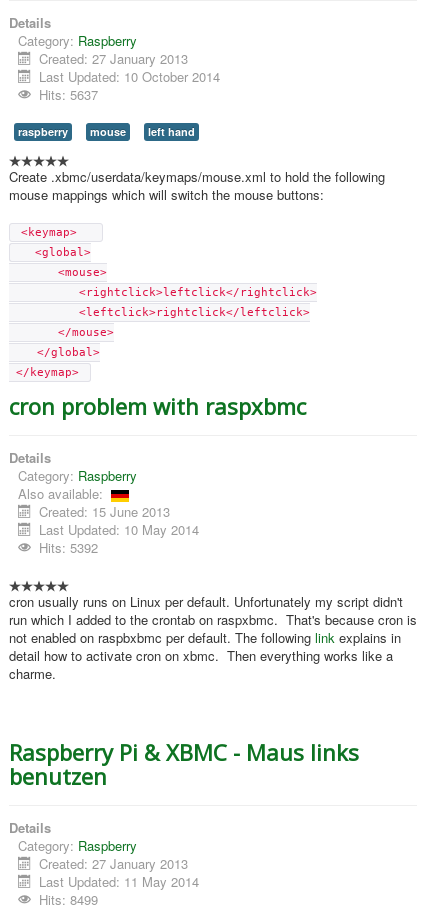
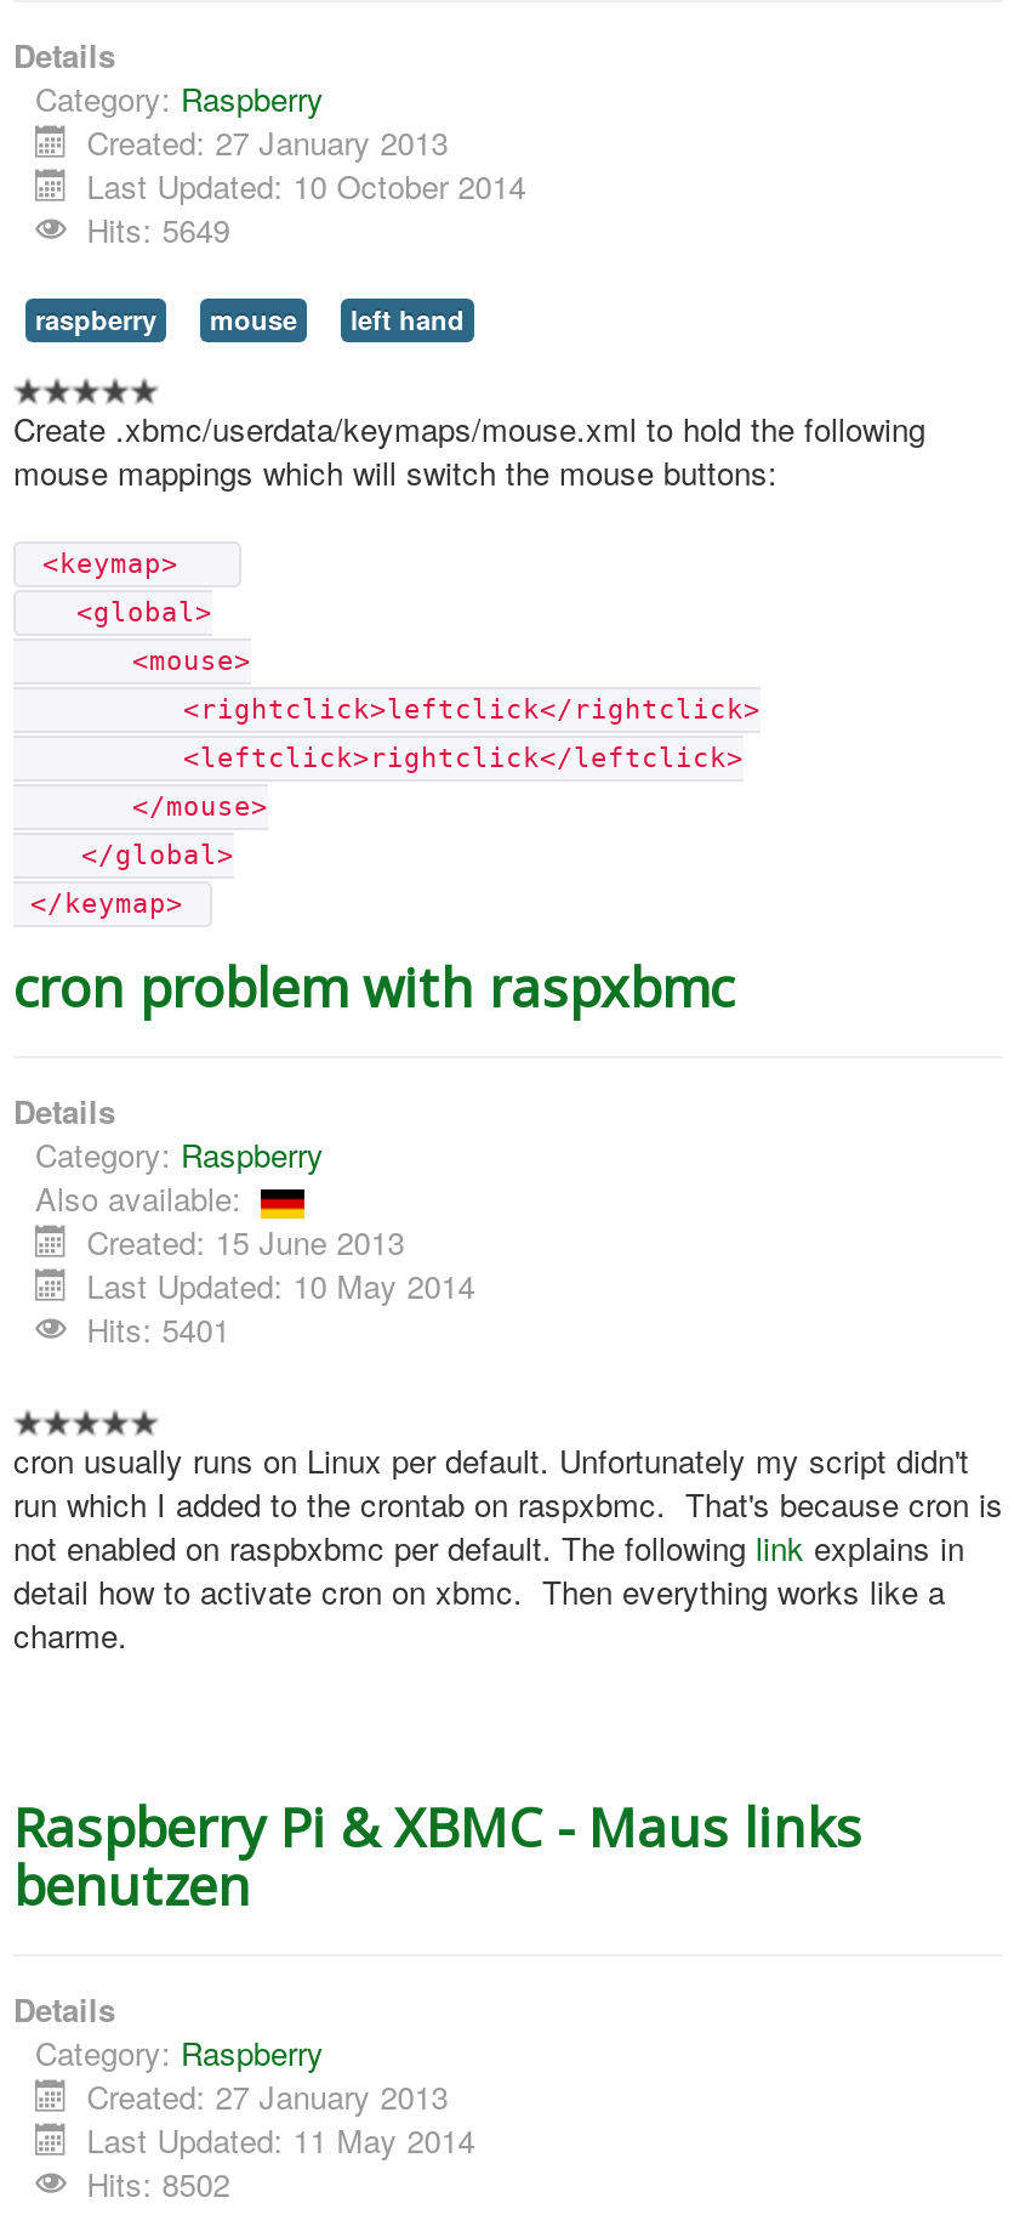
- Hits: 5637
+ Hits: 5649

- Hits: 5392
+ Hits: 5401

- Hits: 8499
+ Hits: 8502
